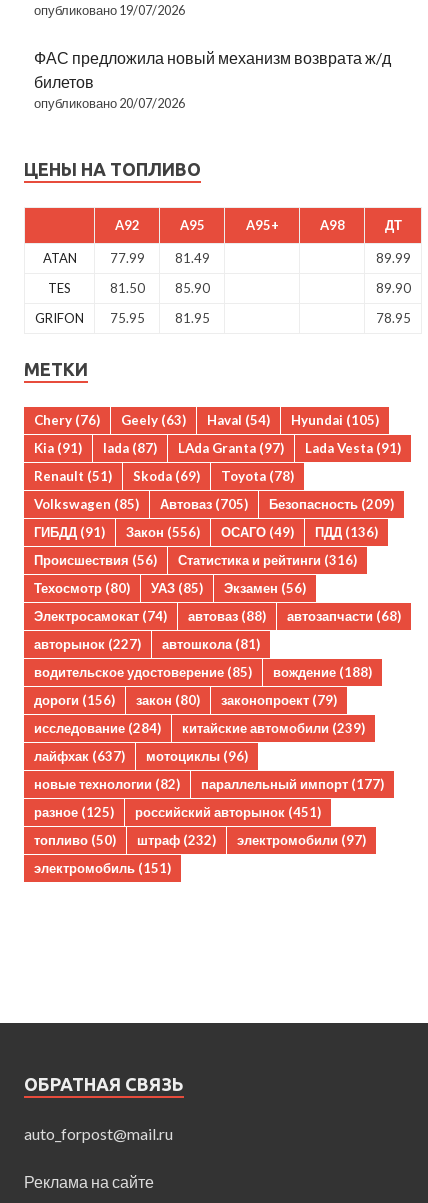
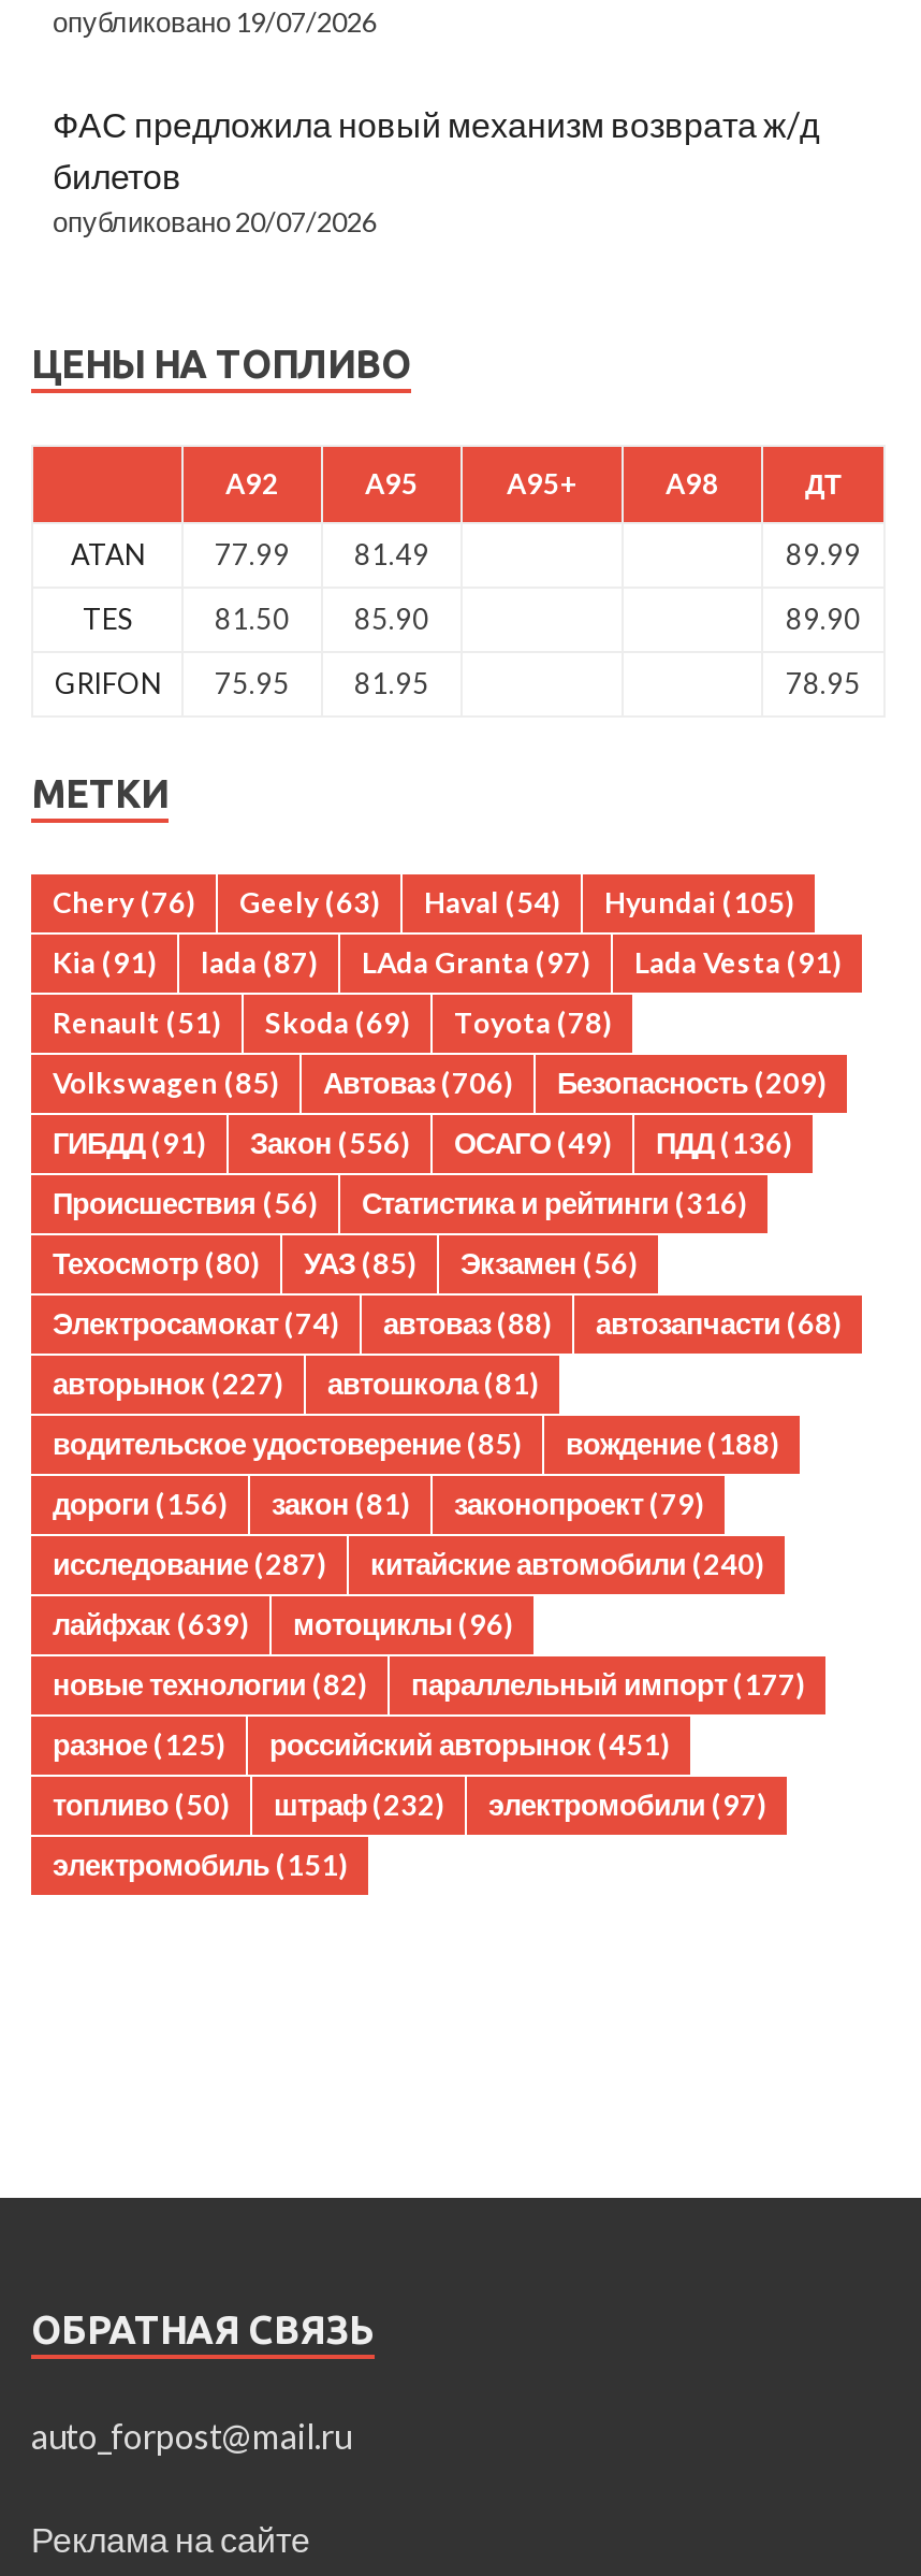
- Volkswagen (85) Автоваз (705) Безопасность (209)
+ Volkswagen (85) Автоваз (706) Безопасность (209)

- дороги (156) закон (80) законопроект (79)
+ дороги (156) закон (81) законопроект (79)

- исследование (284)
+ исследование (287)

- китайские автомобили (239)
+ китайские автомобили (240)

- лайфхак (637) мотоциклы (96)
+ лайфхак (639) мотоциклы (96)
